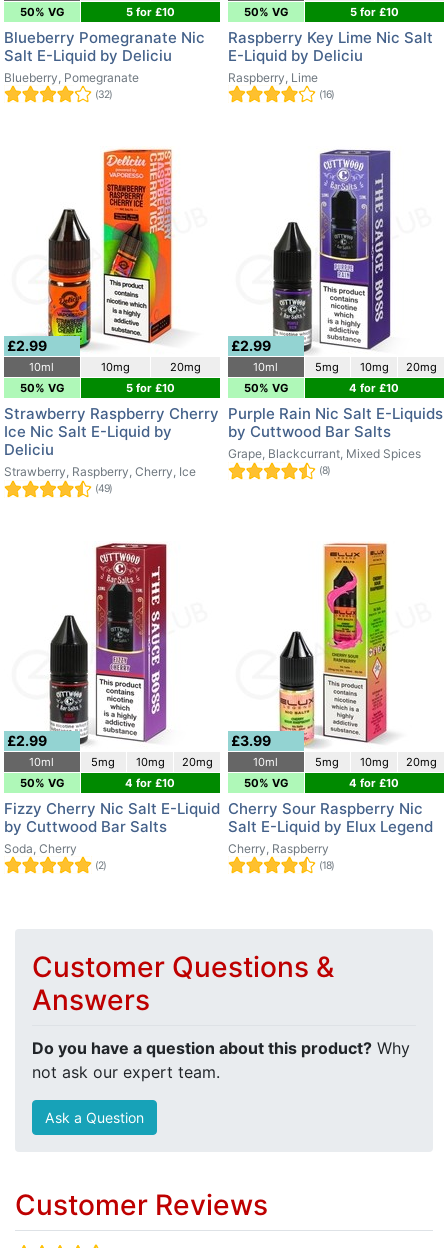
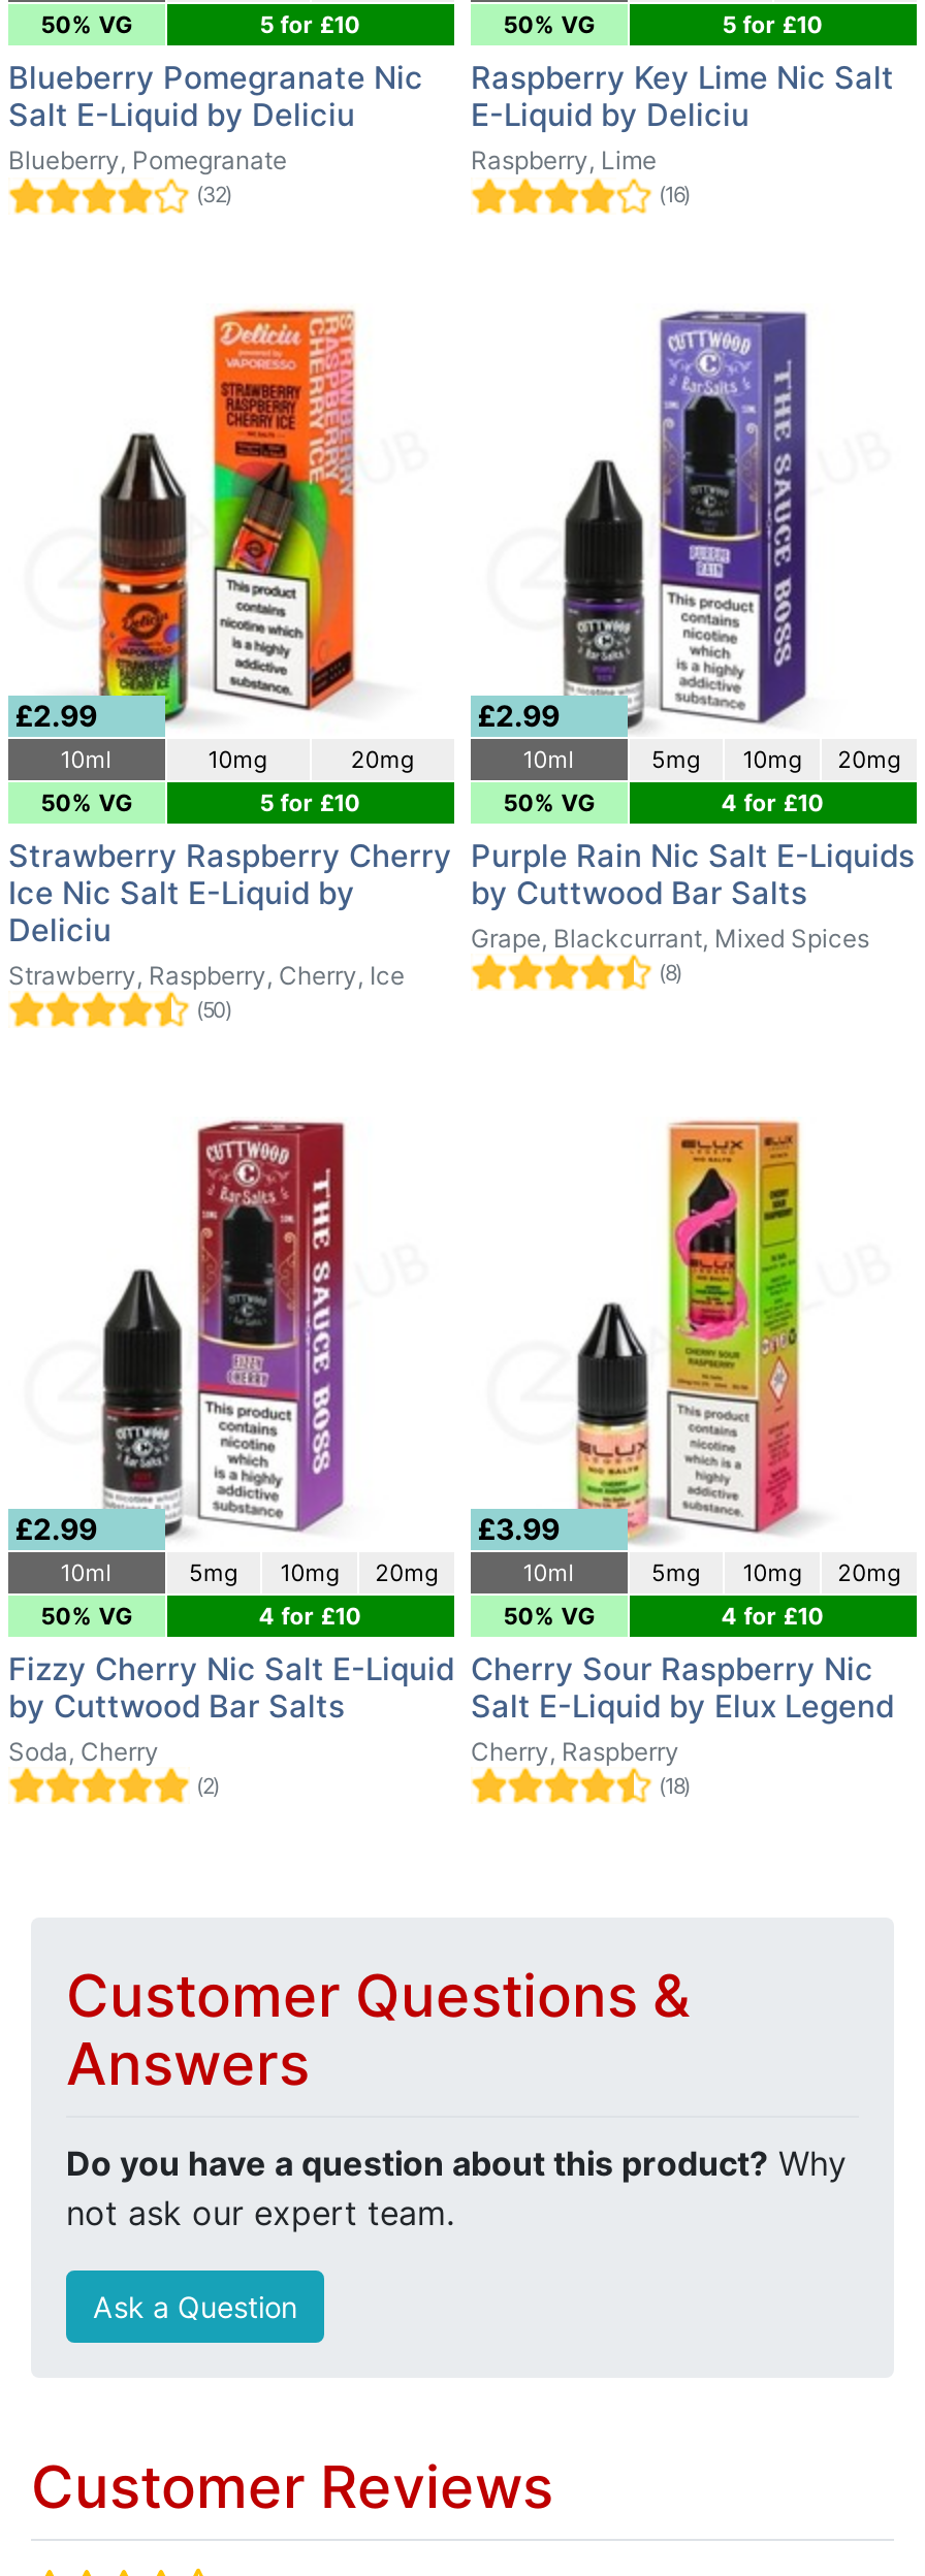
- (49)
+ (50)
